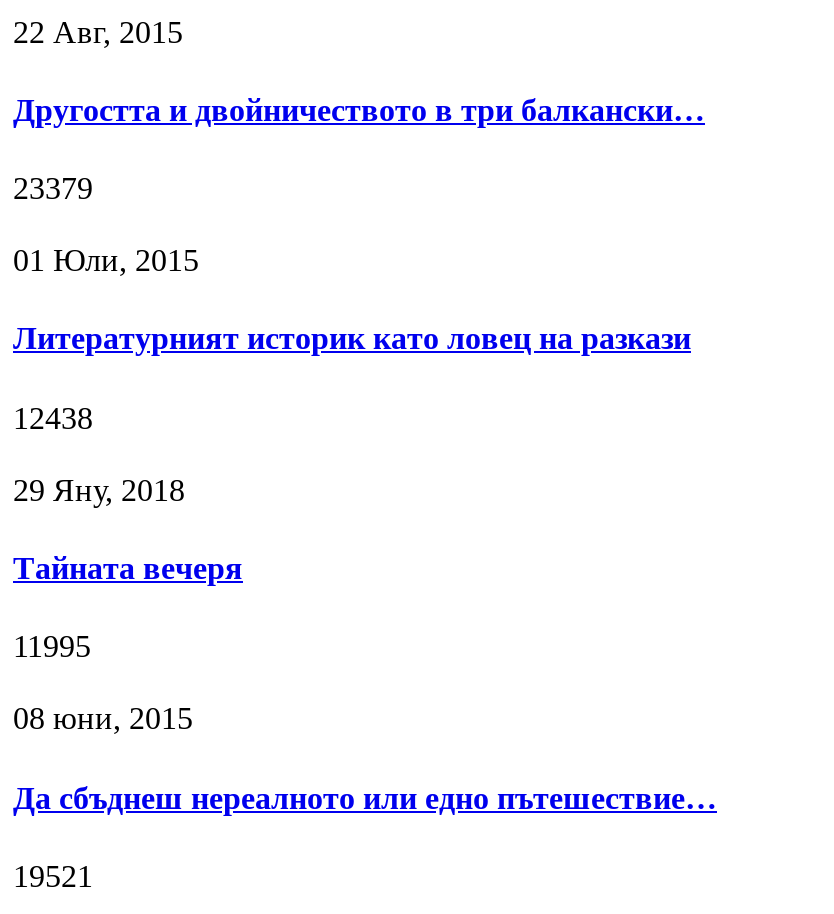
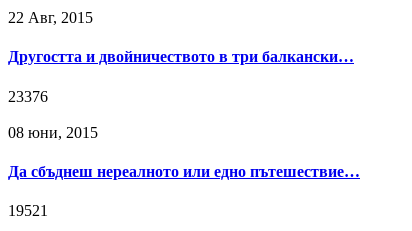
- 23379
- 01 Юли, 2015
- Литературният историк като ловец на разкази
- 12438
- 29 Яну, 2018
- Тайната вечеря
- 11995
+ 23376
